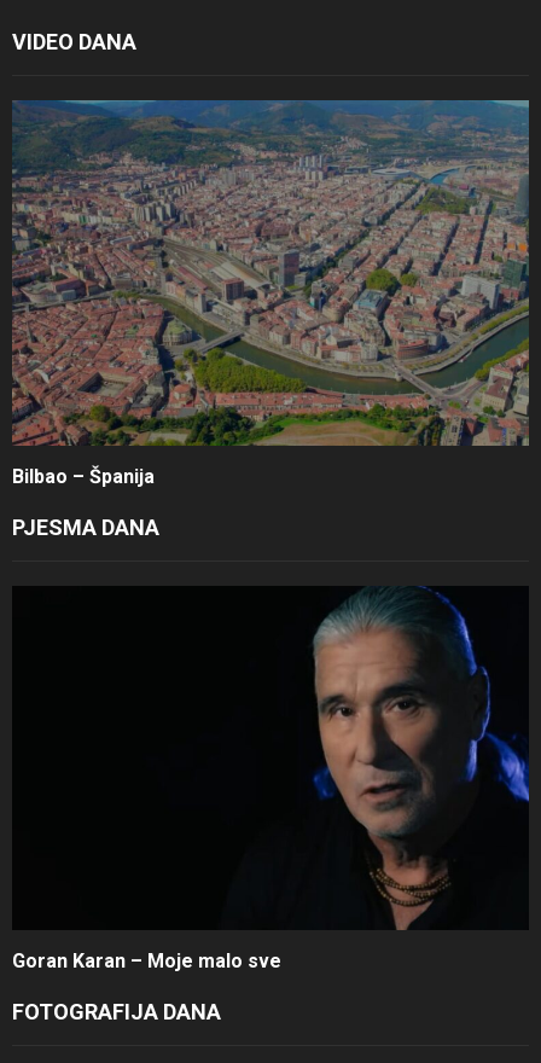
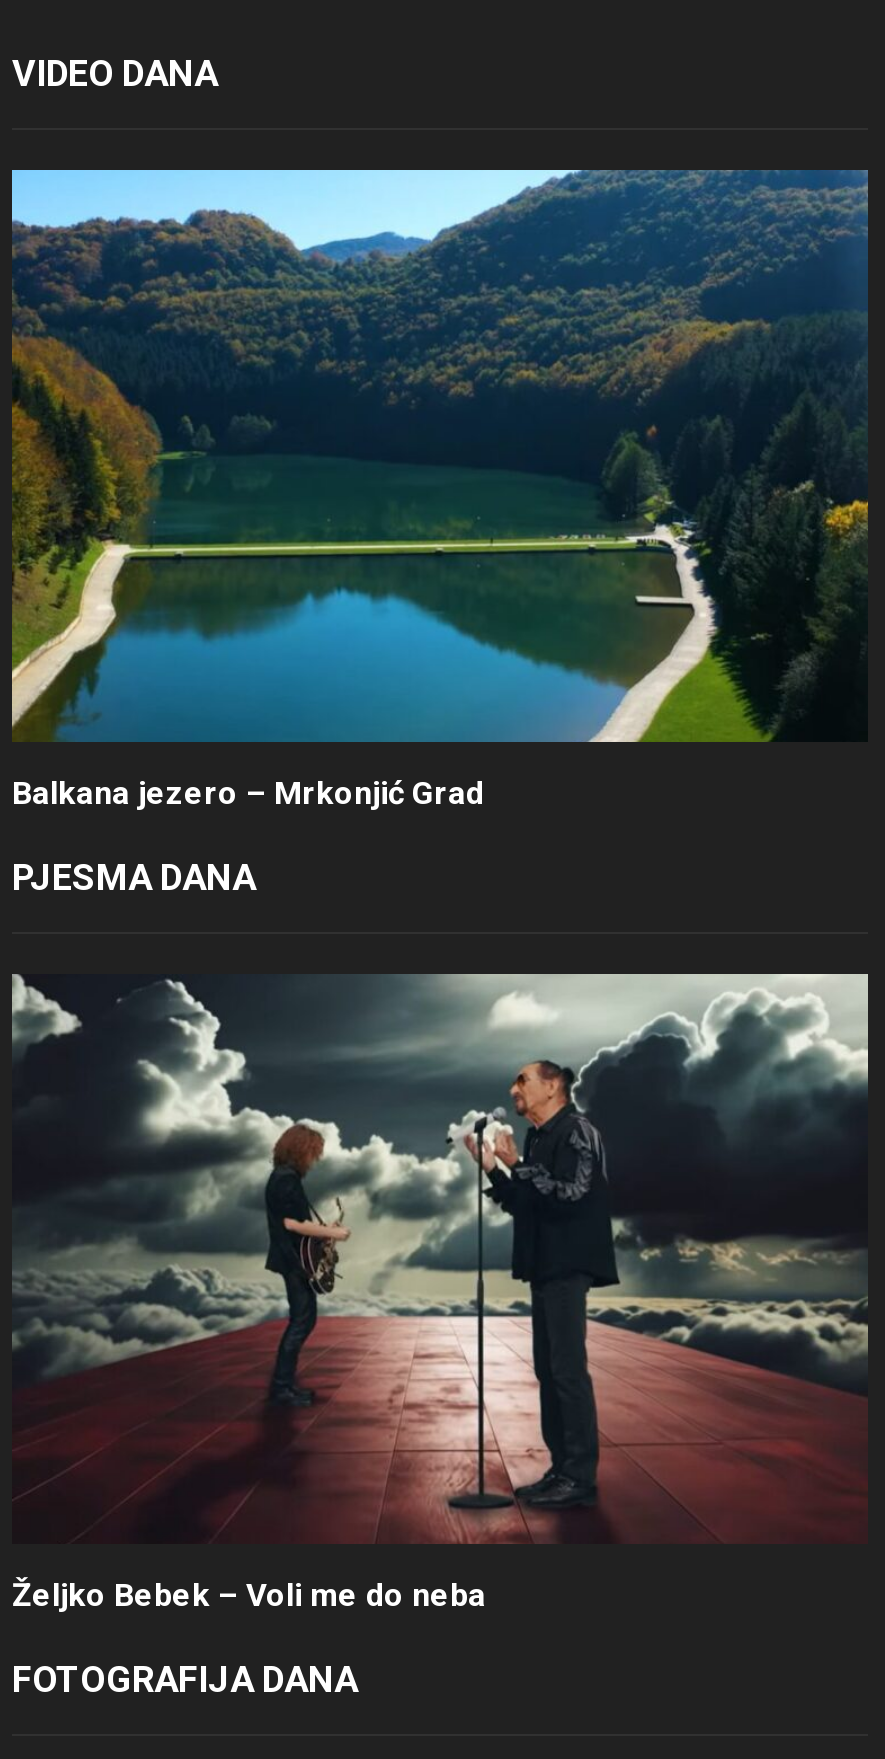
- [image]
- Bilbao – Španija
+ [image]
+ Balkana jezero – Mrkonjić Grad

- [image]
- Goran Karan – Moje malo sve
+ [image]
+ Željko Bebek – Voli me do neba
